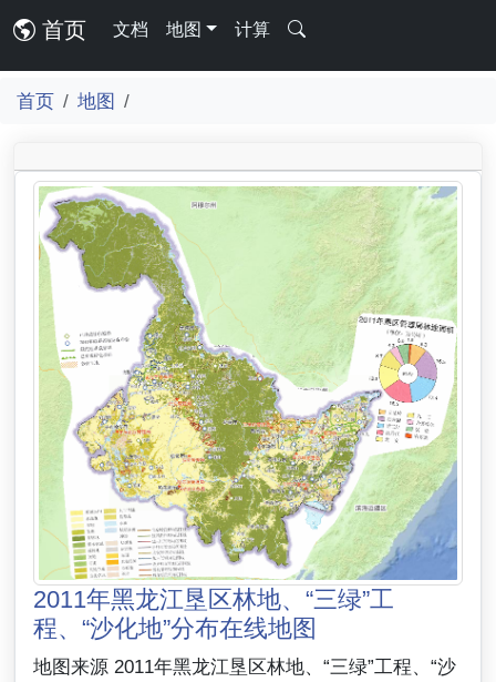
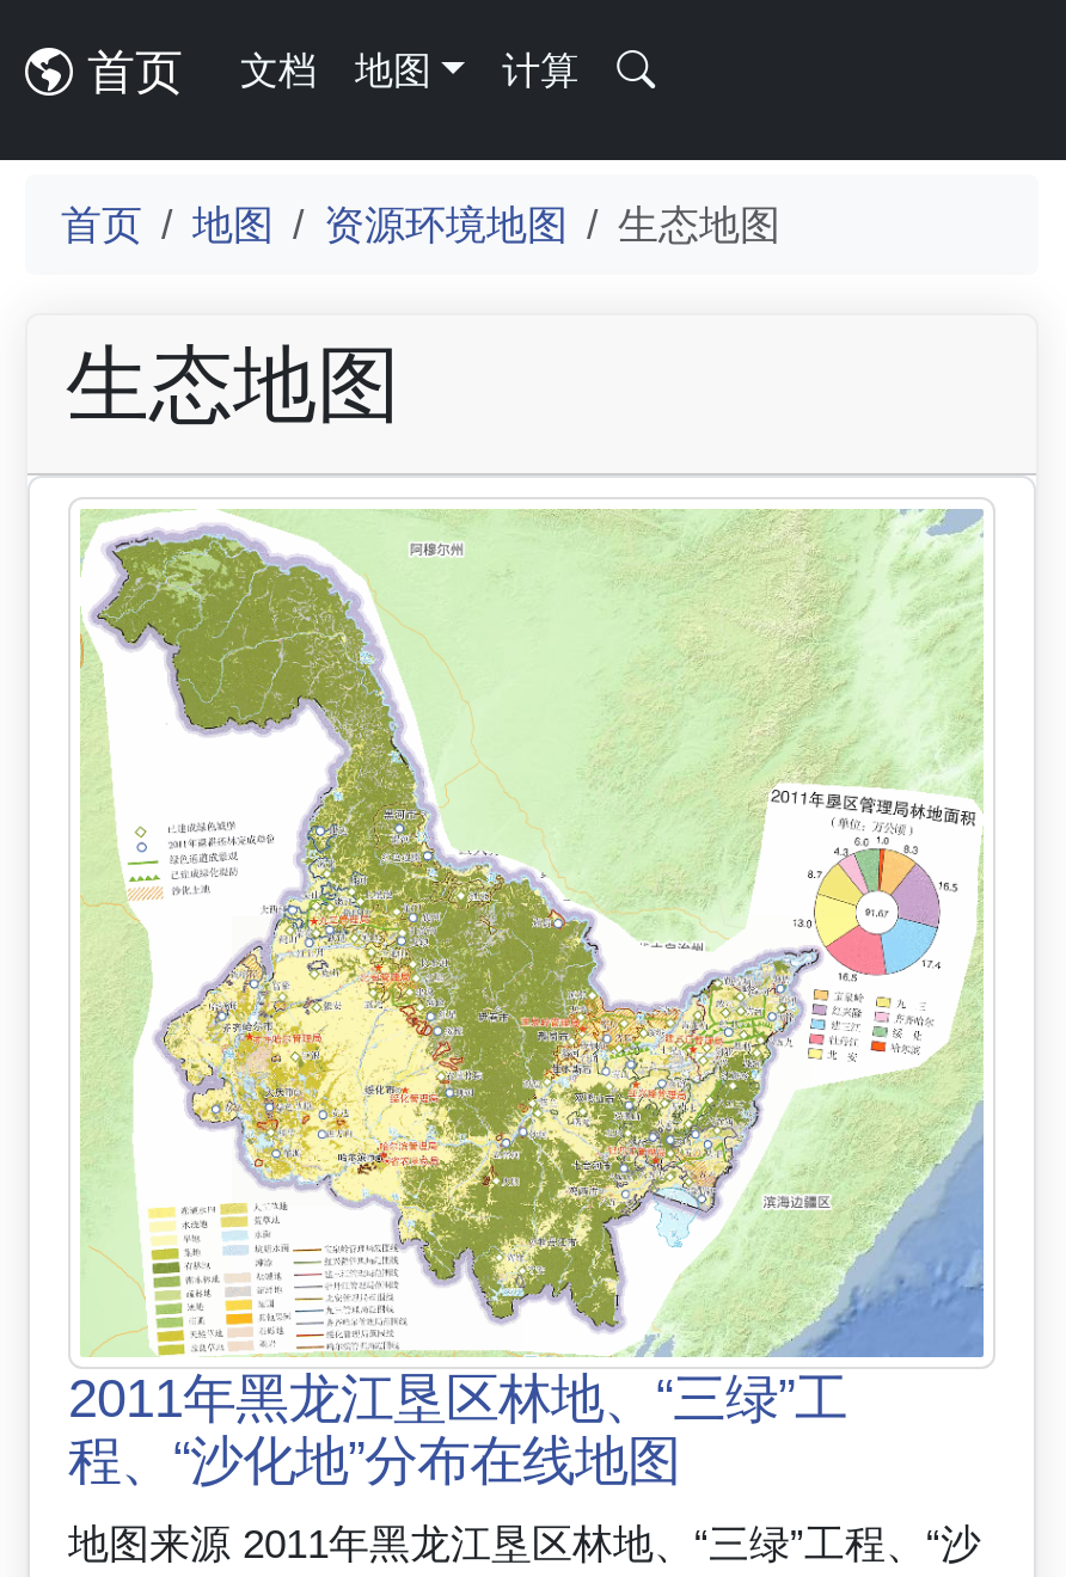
+ 资源环境地图
+ 生态地图
+ 生态地图
